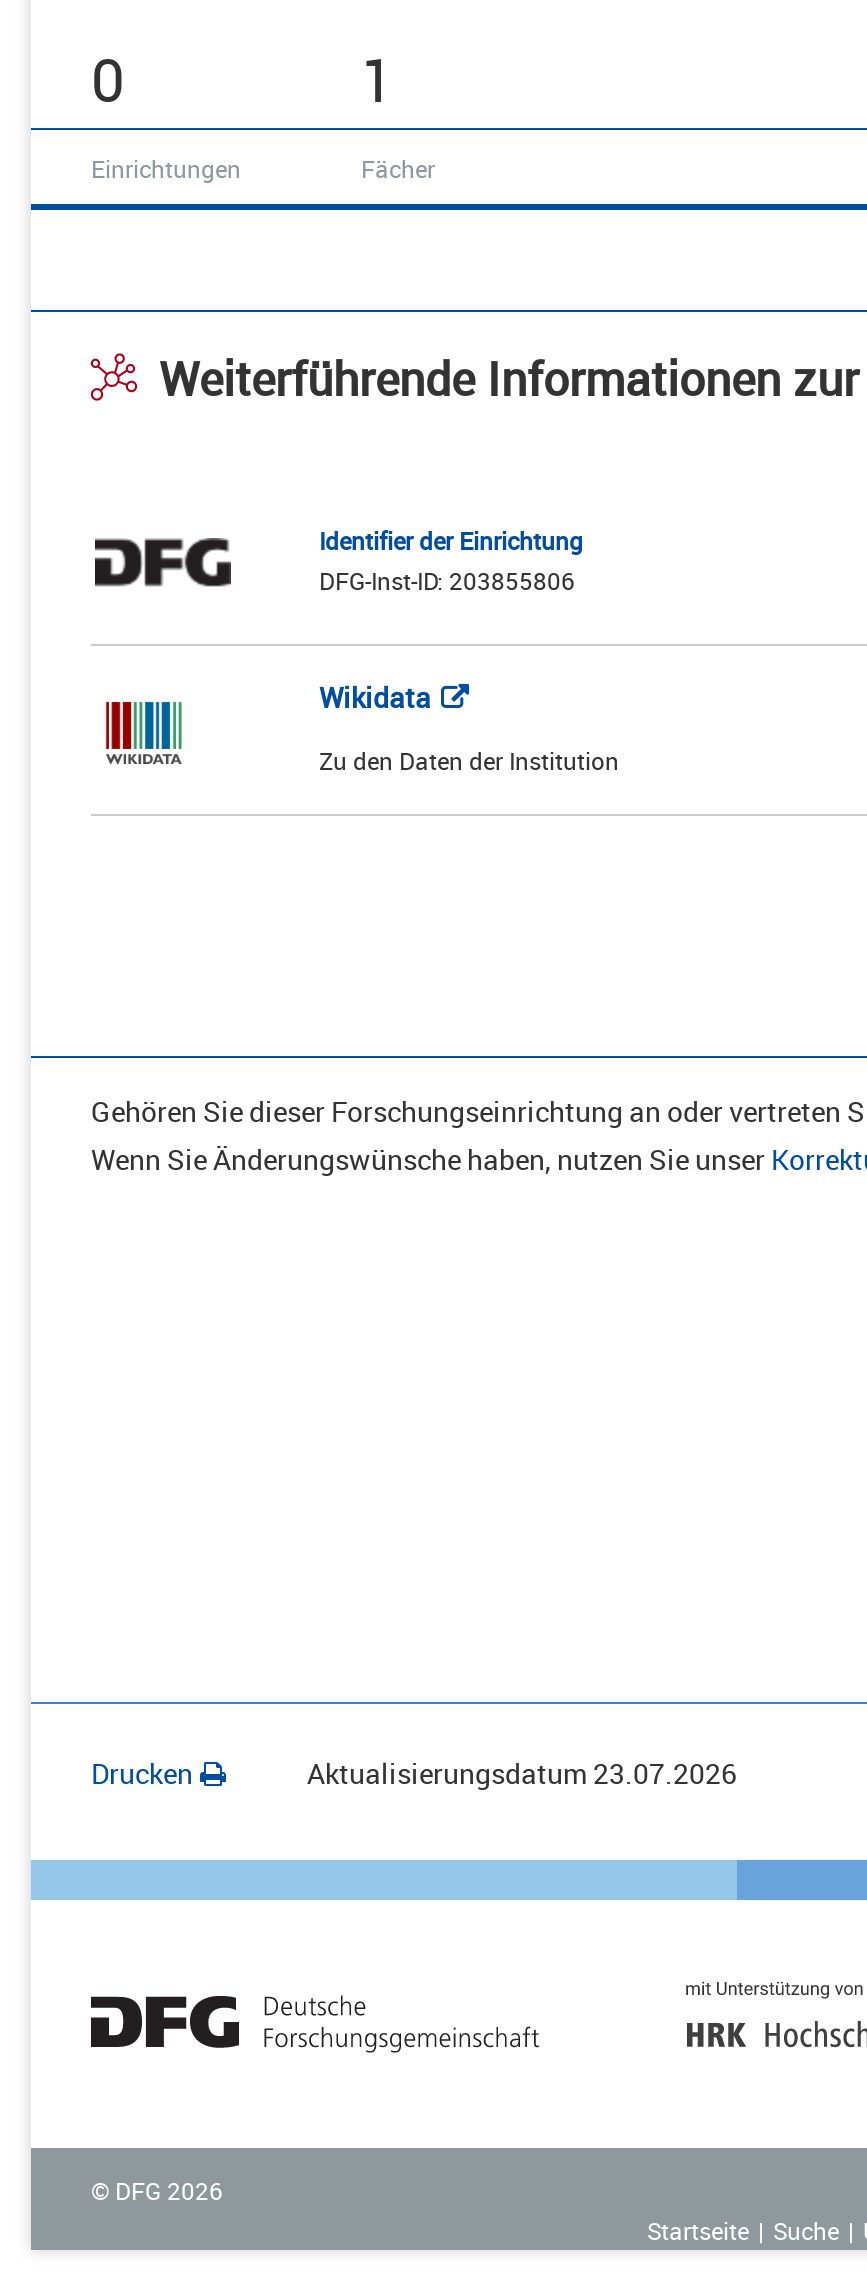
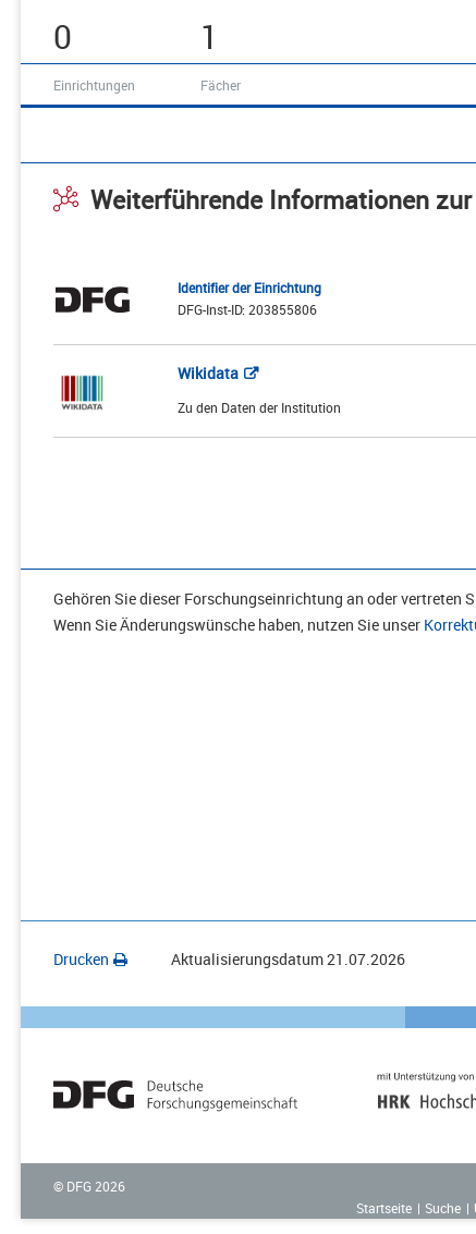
- Aktualisierungsdatum 23.07.2026
+ Aktualisierungsdatum 21.07.2026
